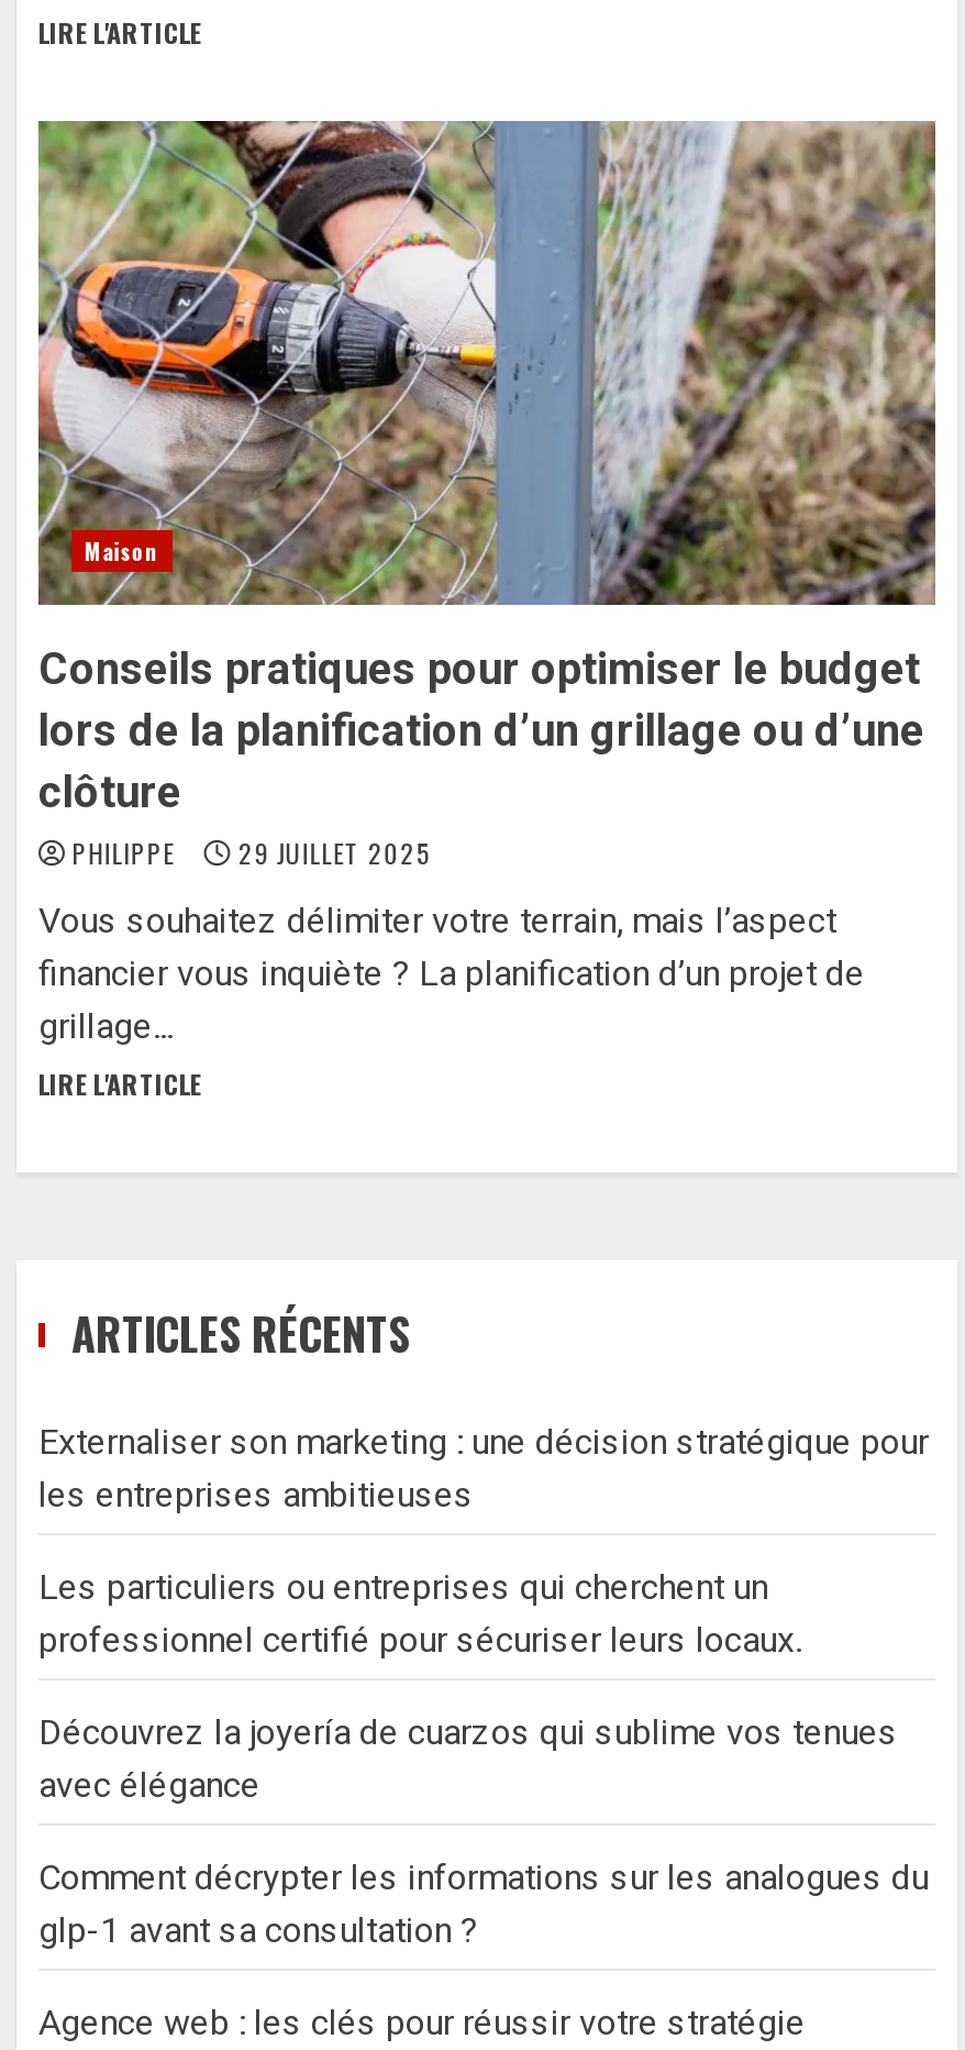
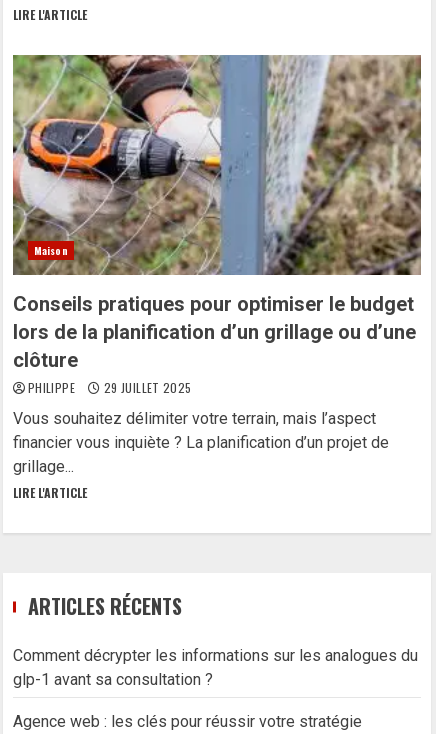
- Externaliser son marketing : une décision stratégique pour
- les entreprises ambitieuses
- Les particuliers ou entreprises qui cherchent un
- professionnel certifié pour sécuriser leurs locaux.
- Découvrez la joyería de cuarzos qui sublime vos tenues
- avec élégance
